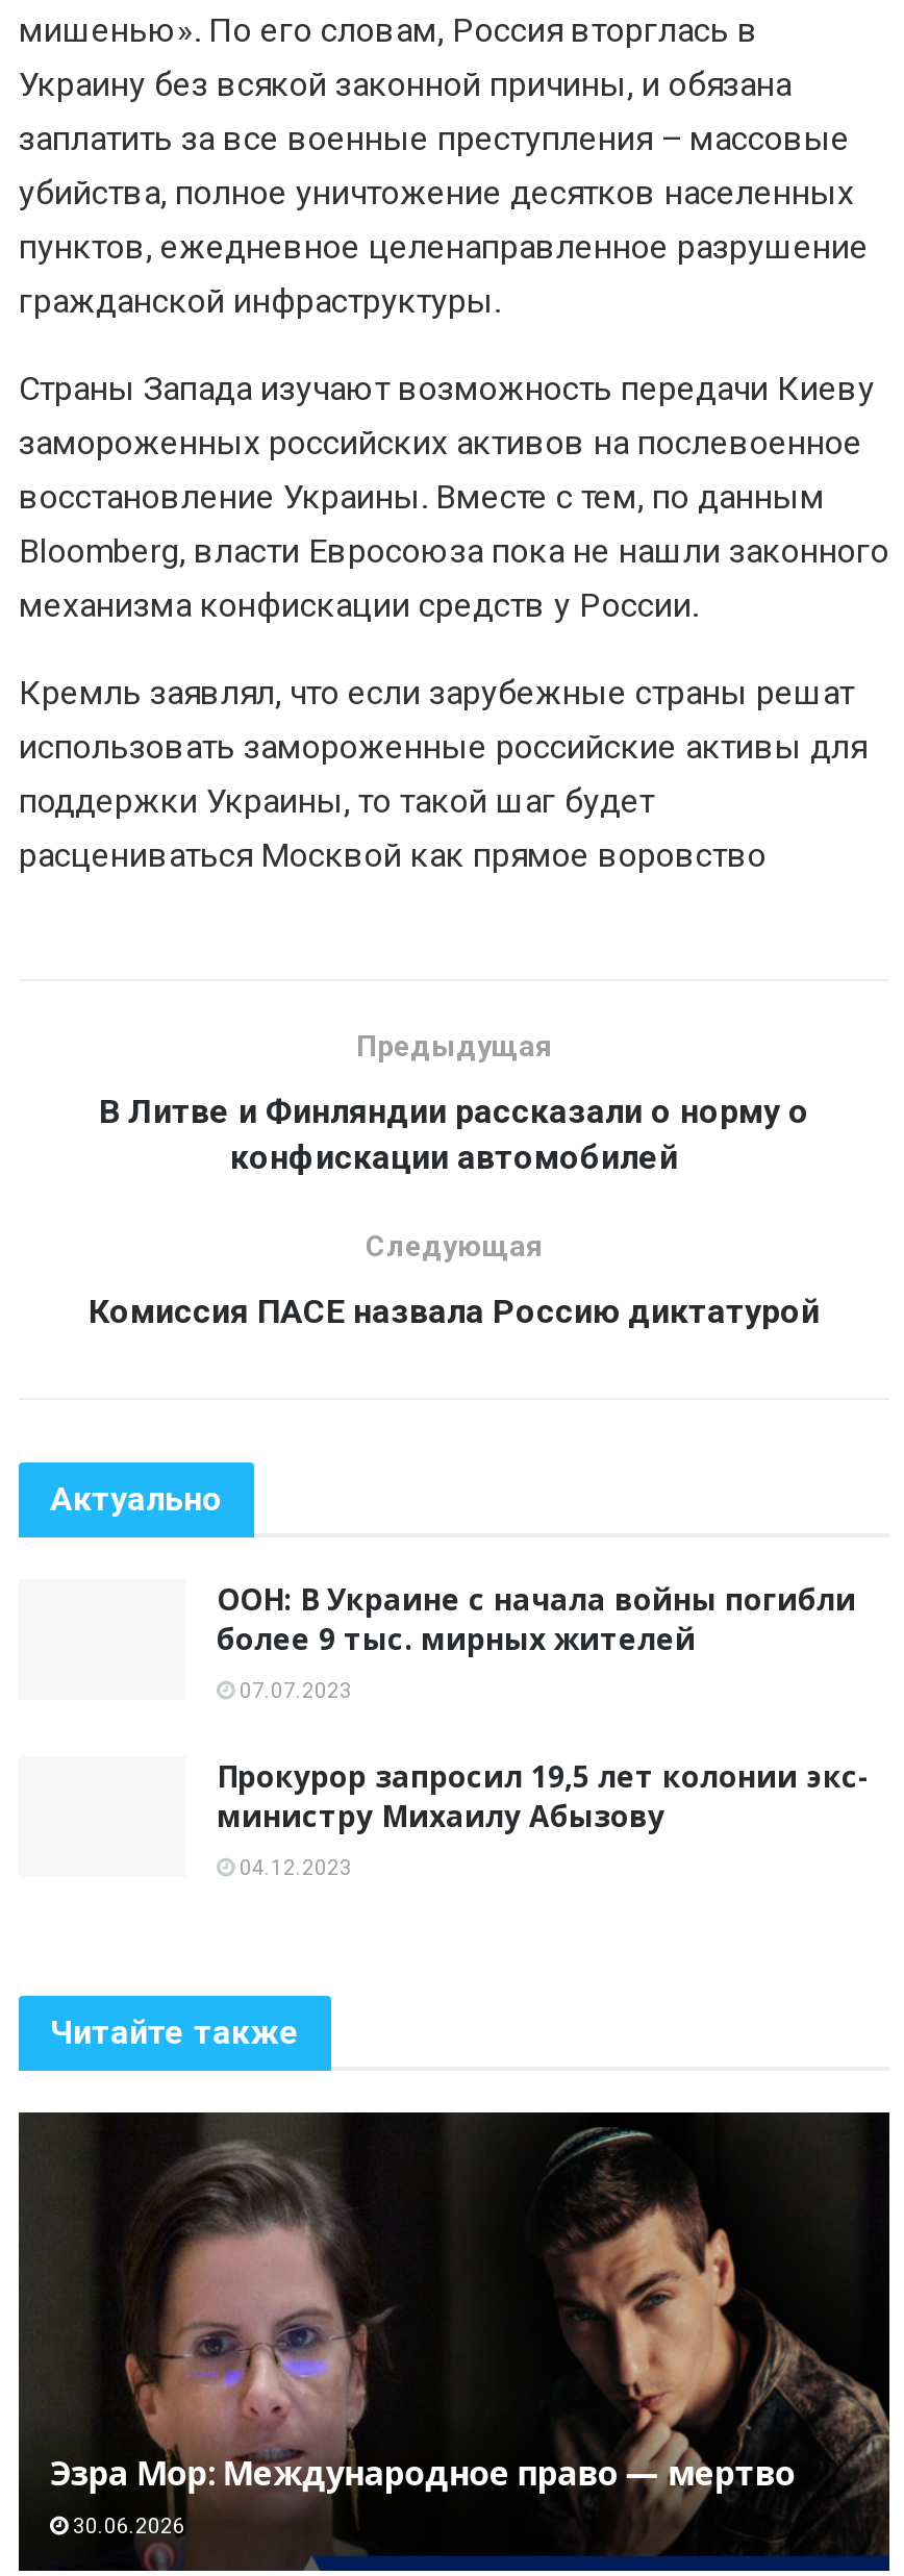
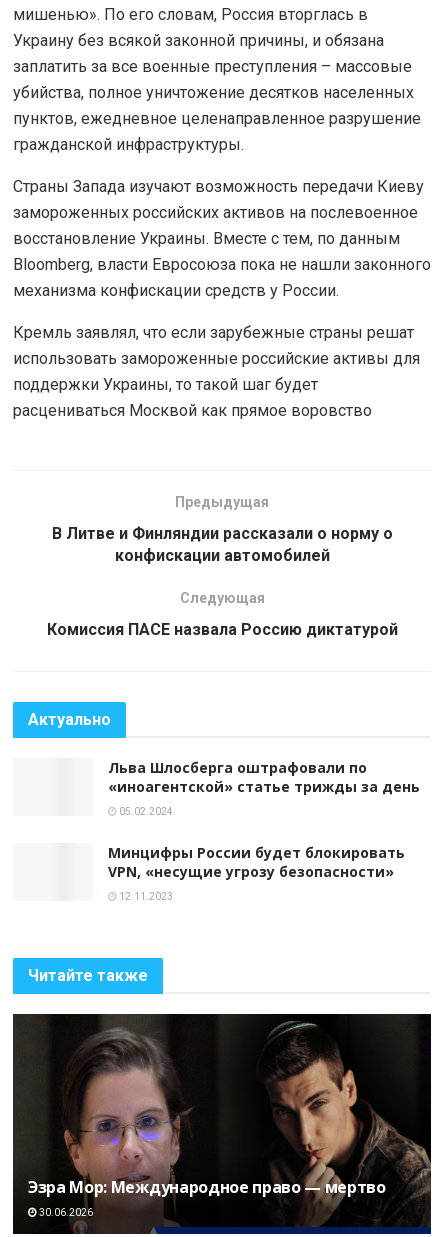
- ООН: В Украине с начала войны погибли
- более 9 тыс. мирных жителей
+ Льва Шлосберга оштрафовали по
+ «иноагентской» статье трижды за день

- 07.07.2023
+ 05.02.2024

- Прокурор запросил 19,5 лет колонии экс-
- министру Михаилу Абызову
+ Минцифры России будет блокировать
+ VPN, «несущие угрозу безопасности»

- 04.12.2023
+ 12.11.2023
